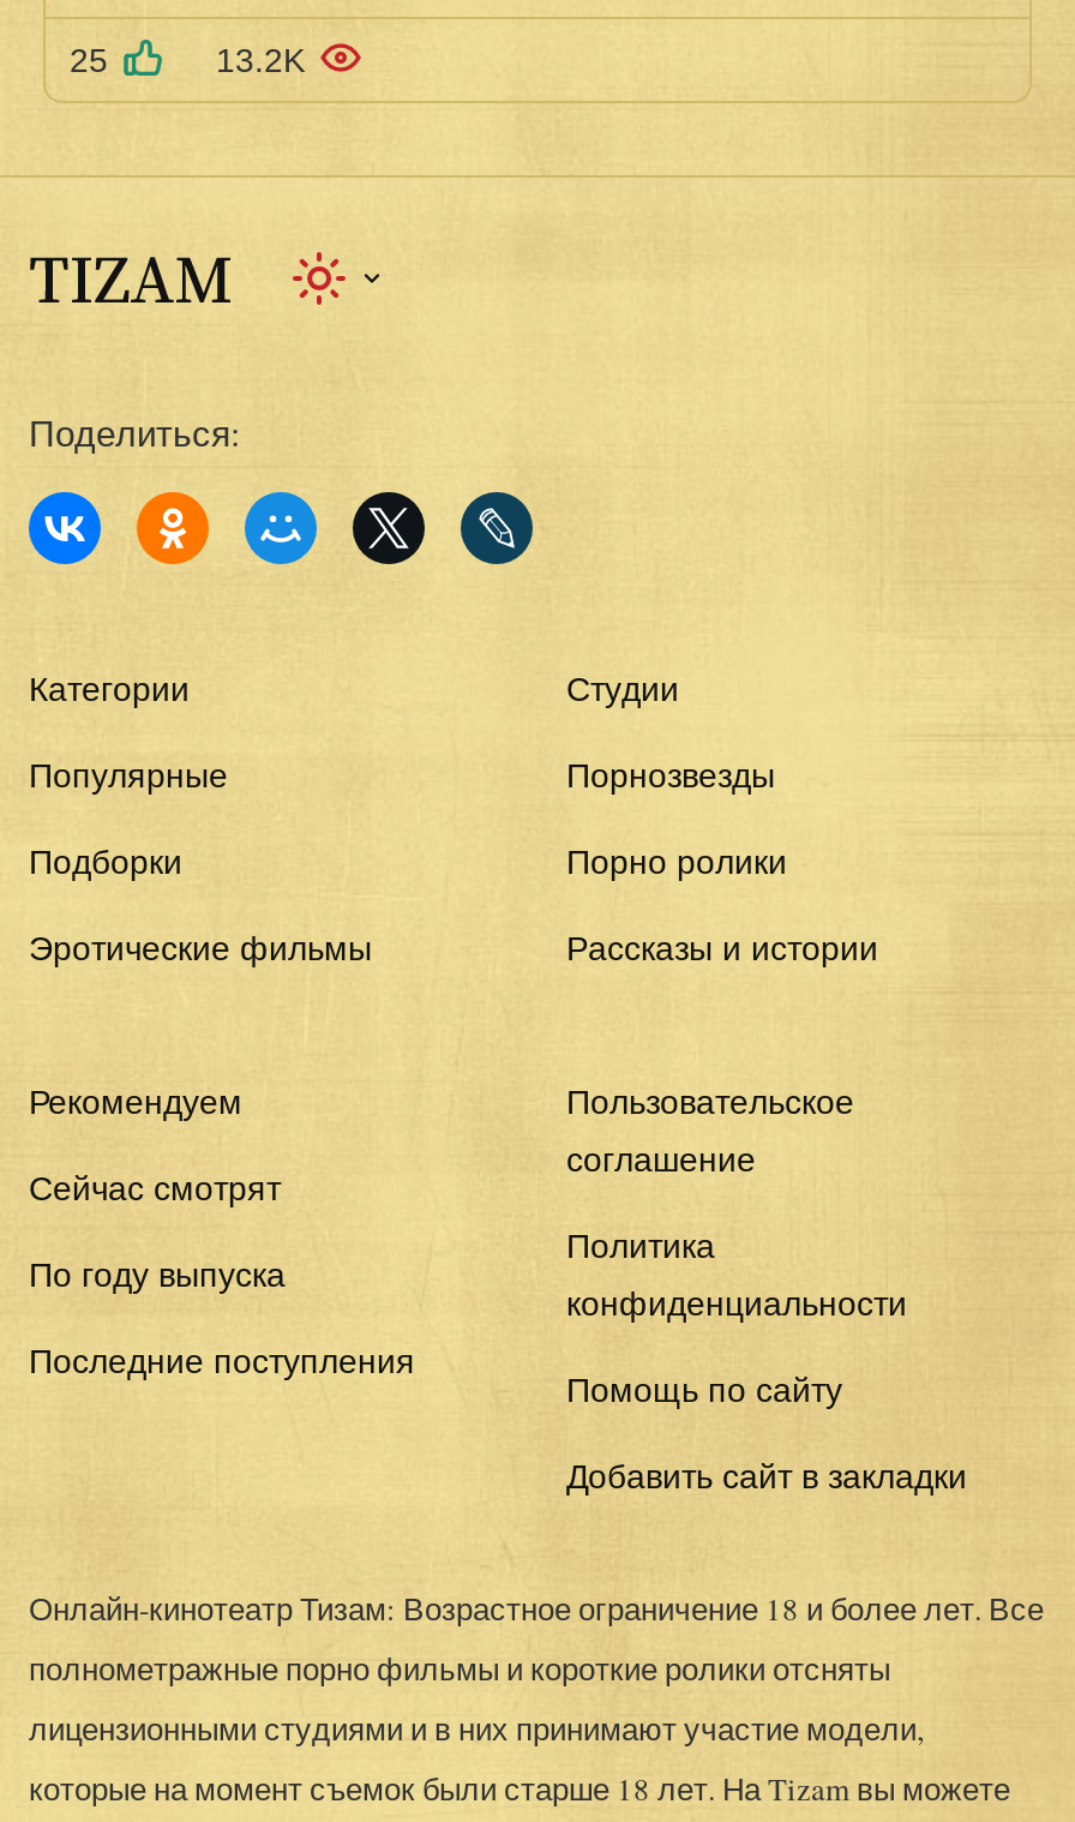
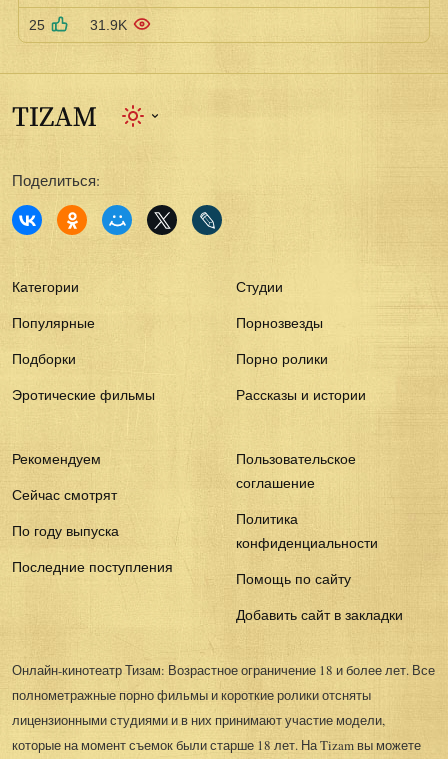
- 13.2K
+ 31.9K
